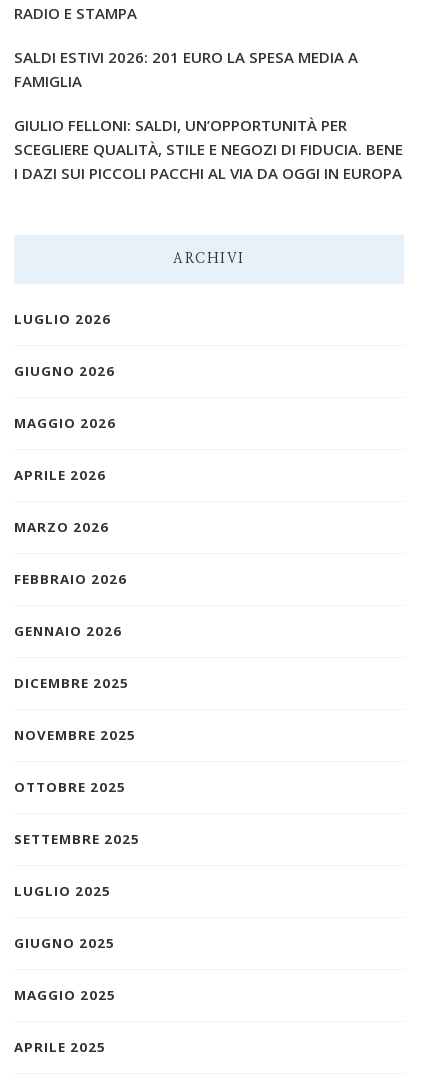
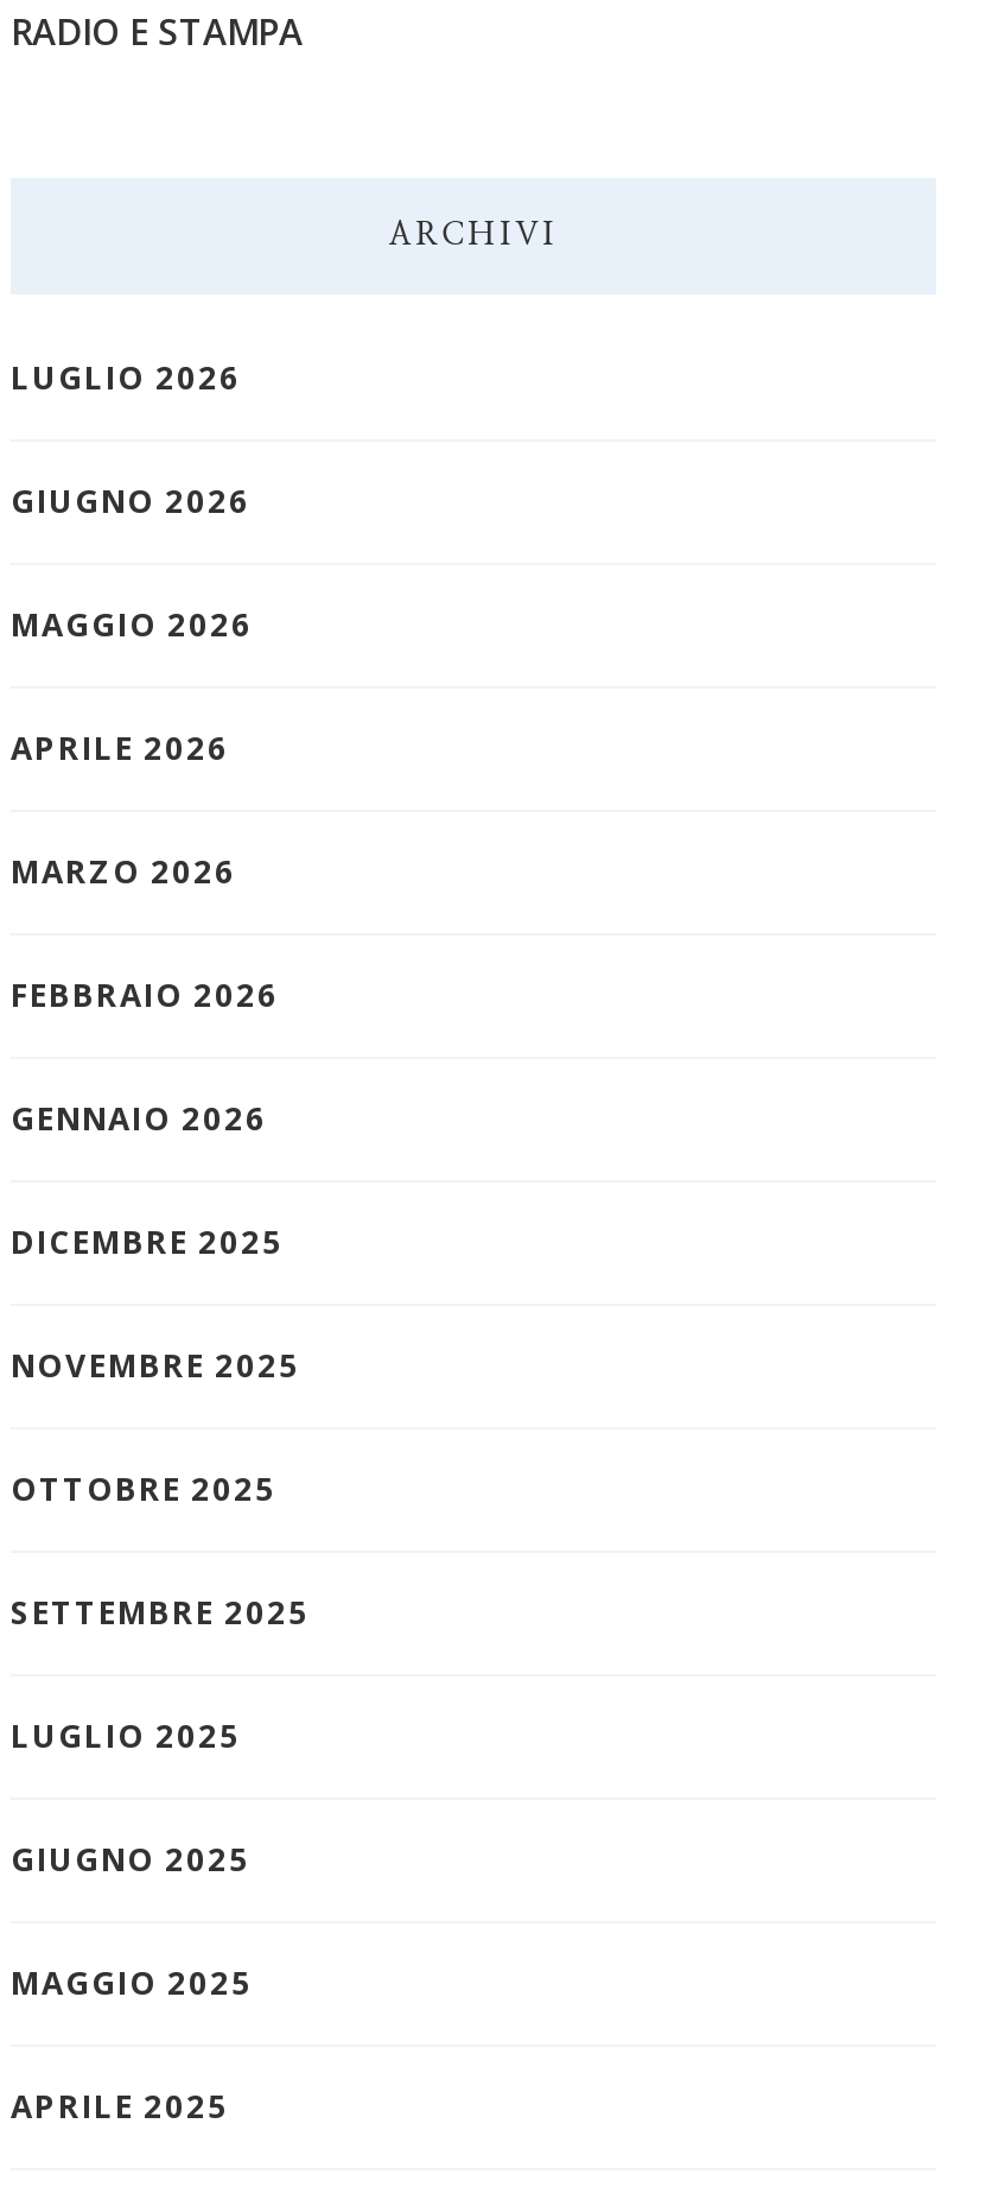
- SALDI ESTIVI 2026: 201 EURO LA SPESA MEDIA A
- FAMIGLIA
- GIULIO FELLONI: SALDI, UN’OPPORTUNITÀ PER
- SCEGLIERE QUALITÀ, STILE E NEGOZI DI FIDUCIA. BENE
- I DAZI SUI PICCOLI PACCHI AL VIA DA OGGI IN EUROPA
